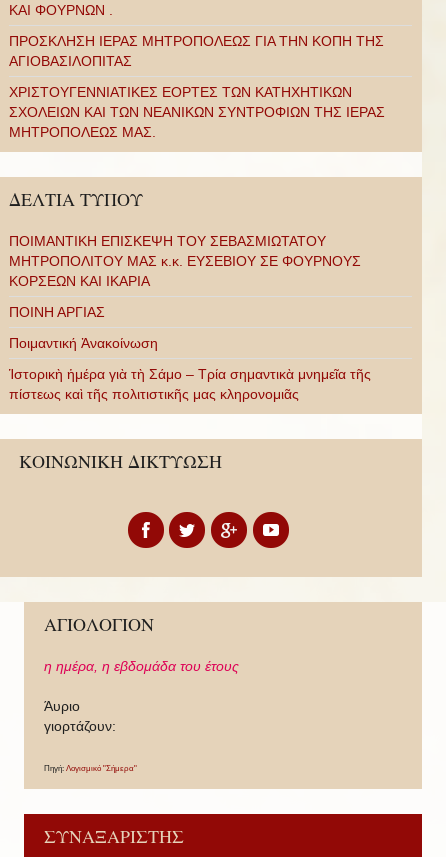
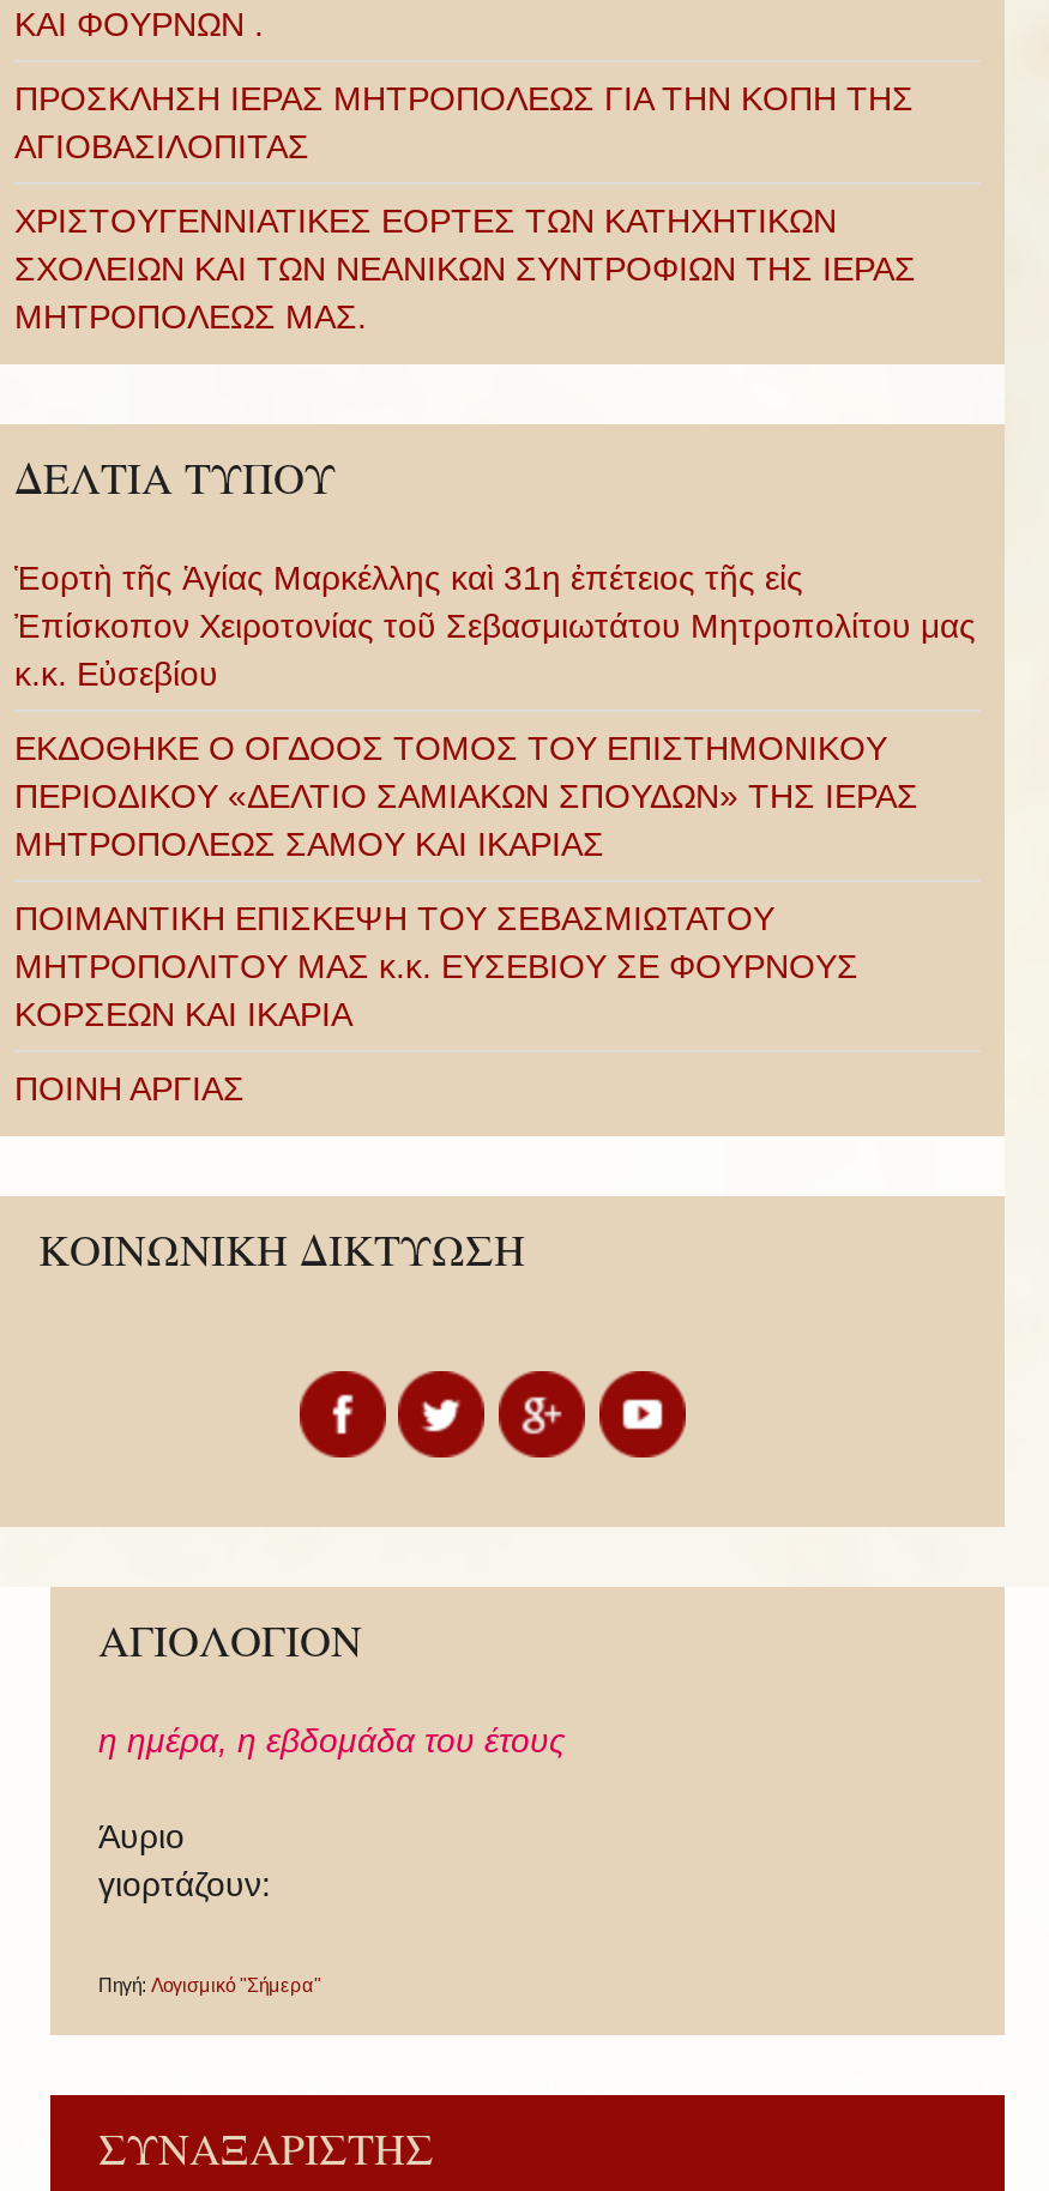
+ Ἑορτὴ τῆς Ἁγίας Μαρκέλλης καὶ 31η ἐπέτειος τῆς εἰς
+ Ἐπίσκοπον Χειροτονίας τοῦ Σεβασμιωτάτου Μητροπολίτου μας
+ κ.κ. Εὐσεβίου
+ ΕΚΔΟΘΗΚΕ Ο ΟΓΔΟΟΣ ΤΟΜΟΣ ΤΟΥ ΕΠΙΣΤΗΜΟΝΙΚΟΥ
+ ΠΕΡΙΟΔΙΚΟΥ «ΔΕΛΤΙΟ ΣΑΜΙΑΚΩΝ ΣΠΟΥΔΩΝ» ΤΗΣ ΙΕΡΑΣ
+ ΜΗΤΡΟΠΟΛΕΩΣ ΣΑΜΟΥ ΚΑΙ ΙΚΑΡΙΑΣ

moved down: ΠΟΙΜΑΝΤΙΚΗ ΕΠΙΣΚΕΨΗ ΤΟΥ ΣΕΒΑΣΜΙΩΤΑΤΟΥ | ΜΗΤΡΟΠΟΛΙΤΟΥ ΜΑΣ κ.κ. ΕΥΣΕΒΙΟΥ ΣΕ ΦΟΥΡΝΟΥΣ | ΚΟΡΣΕΩΝ ΚΑΙ ΙΚΑΡΙΑ | ΠΟΙΝΗ ΑΡΓΙΑΣ

- Ποιμαντική Ἀνακοίνωση
- Ἱστορικὴ ἡμέρα γιὰ τὴ Σάμο – Τρία σημαντικὰ μνημεῖα τῆς
- πίστεως καὶ τῆς πολιτιστικῆς μας κληρονομιᾶς
